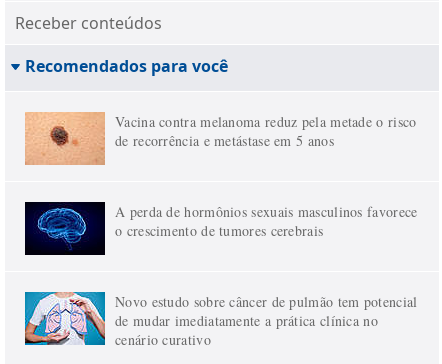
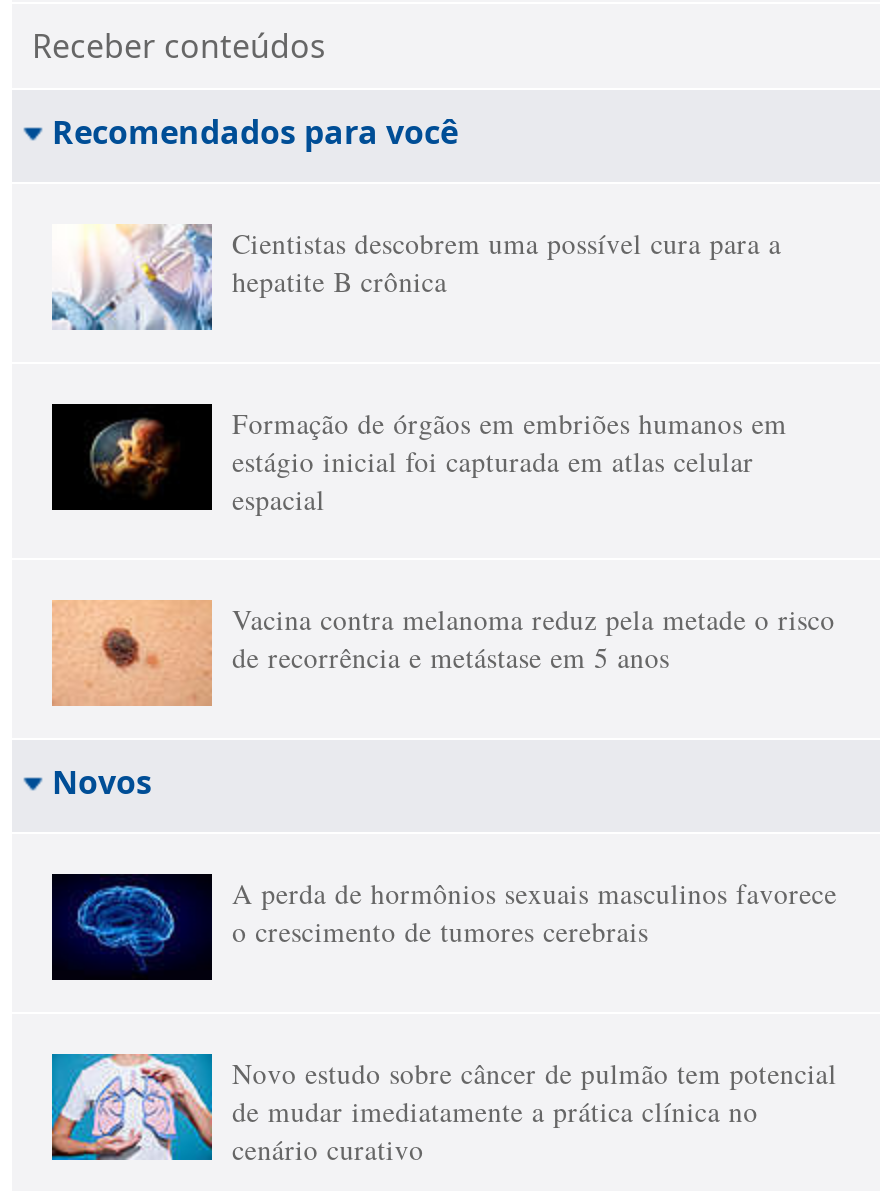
+ [image]
+ Cientistas descobrem uma possível cura para a
+ hepatite B crônica

+ [image]
+ Formação de órgãos em embriões humanos em
+ estágio inicial foi capturada em atlas celular
+ espacial

+ Novos
